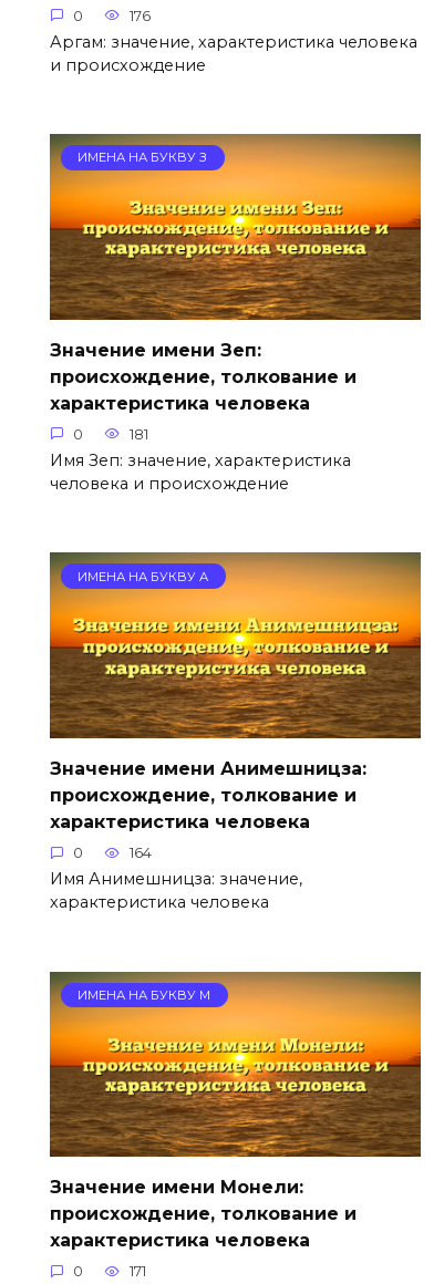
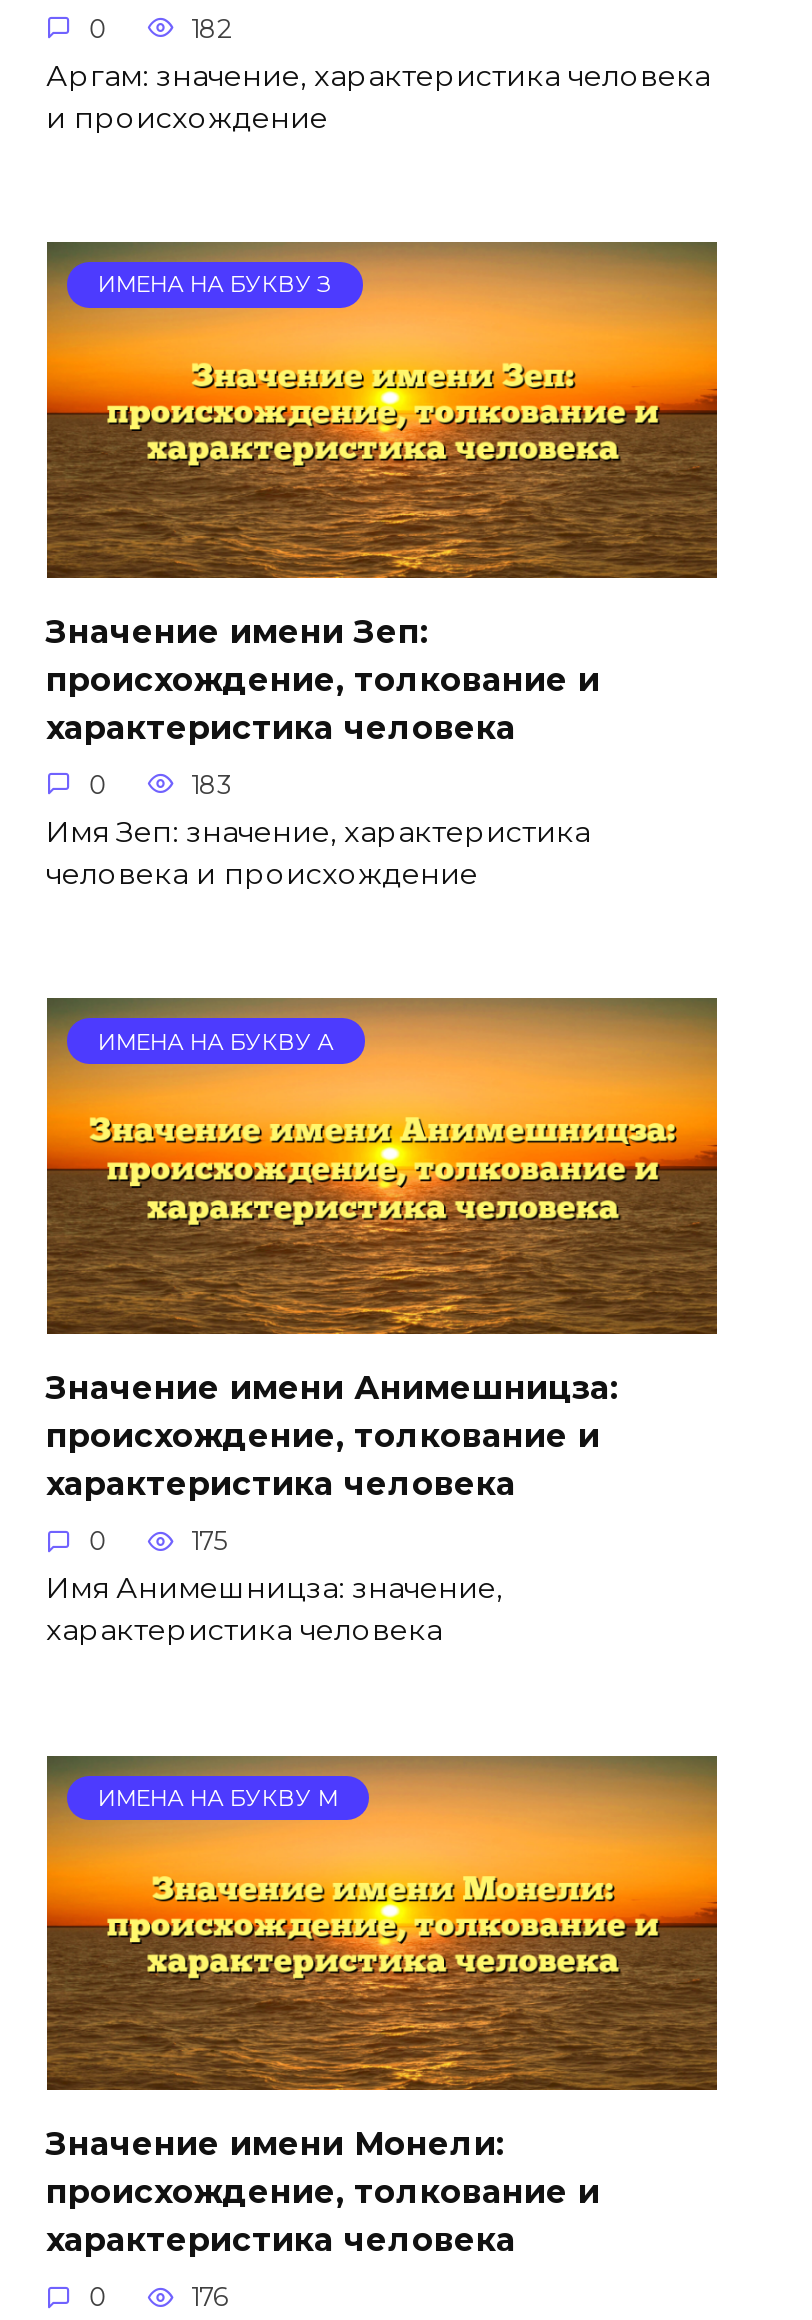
- 176
+ 182

- 181
+ 183

- 164
+ 175

- 171
+ 176
